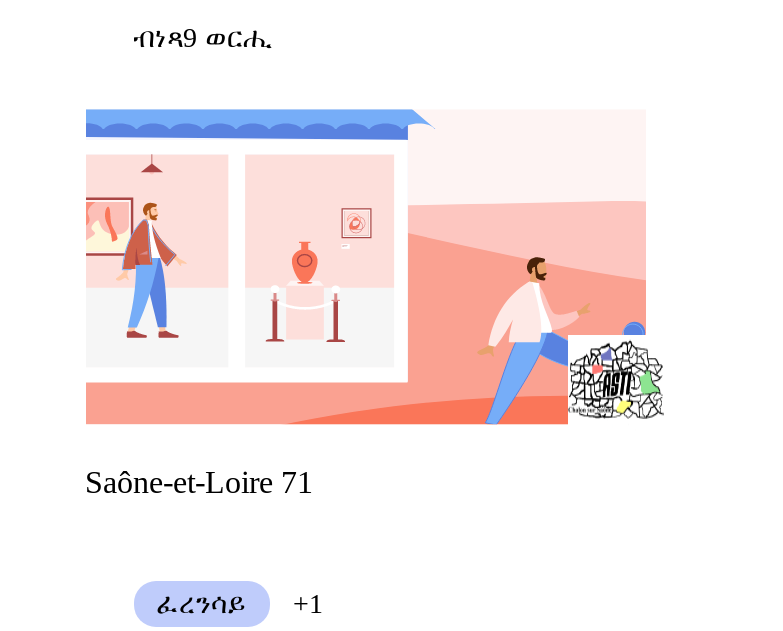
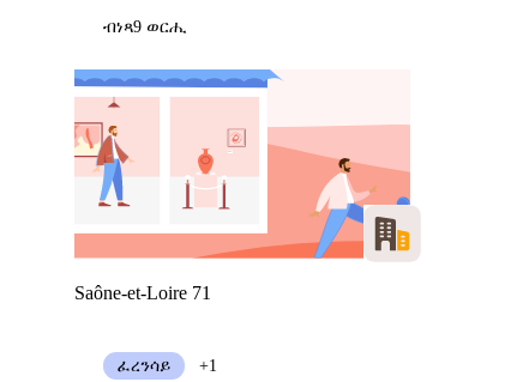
- [image]
+ [image]
